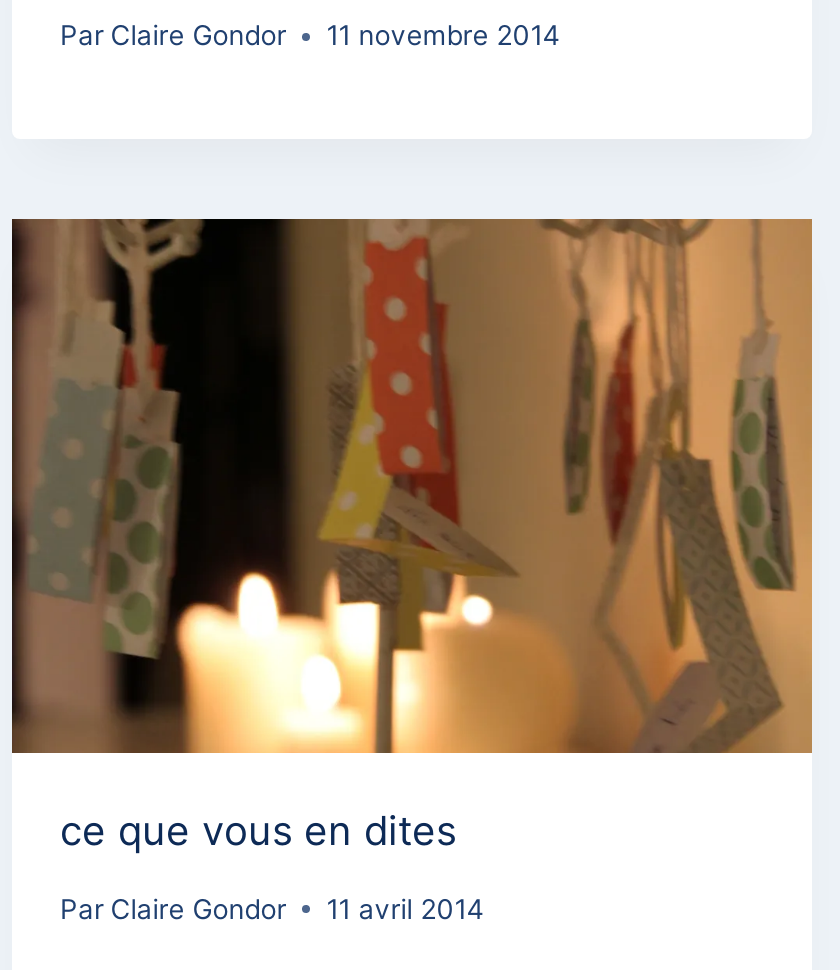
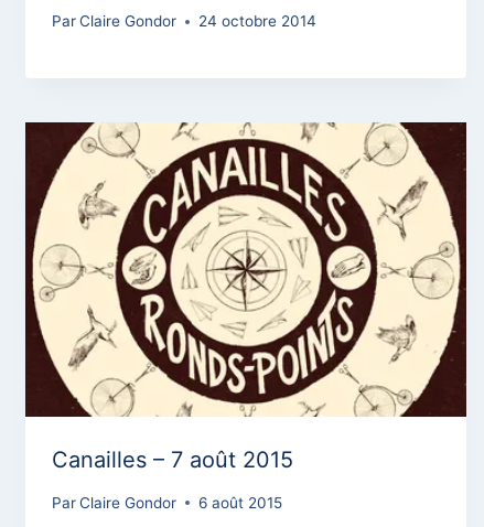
- Par Claire Gondor 11 novembre 2014
+ Par Claire Gondor 24 octobre 2014

- [image]
- ce que vous en dites
+ [image]
+ Canailles – 7 août 2015

- Par Claire Gondor 11 avril 2014
+ Par Claire Gondor 6 août 2015
